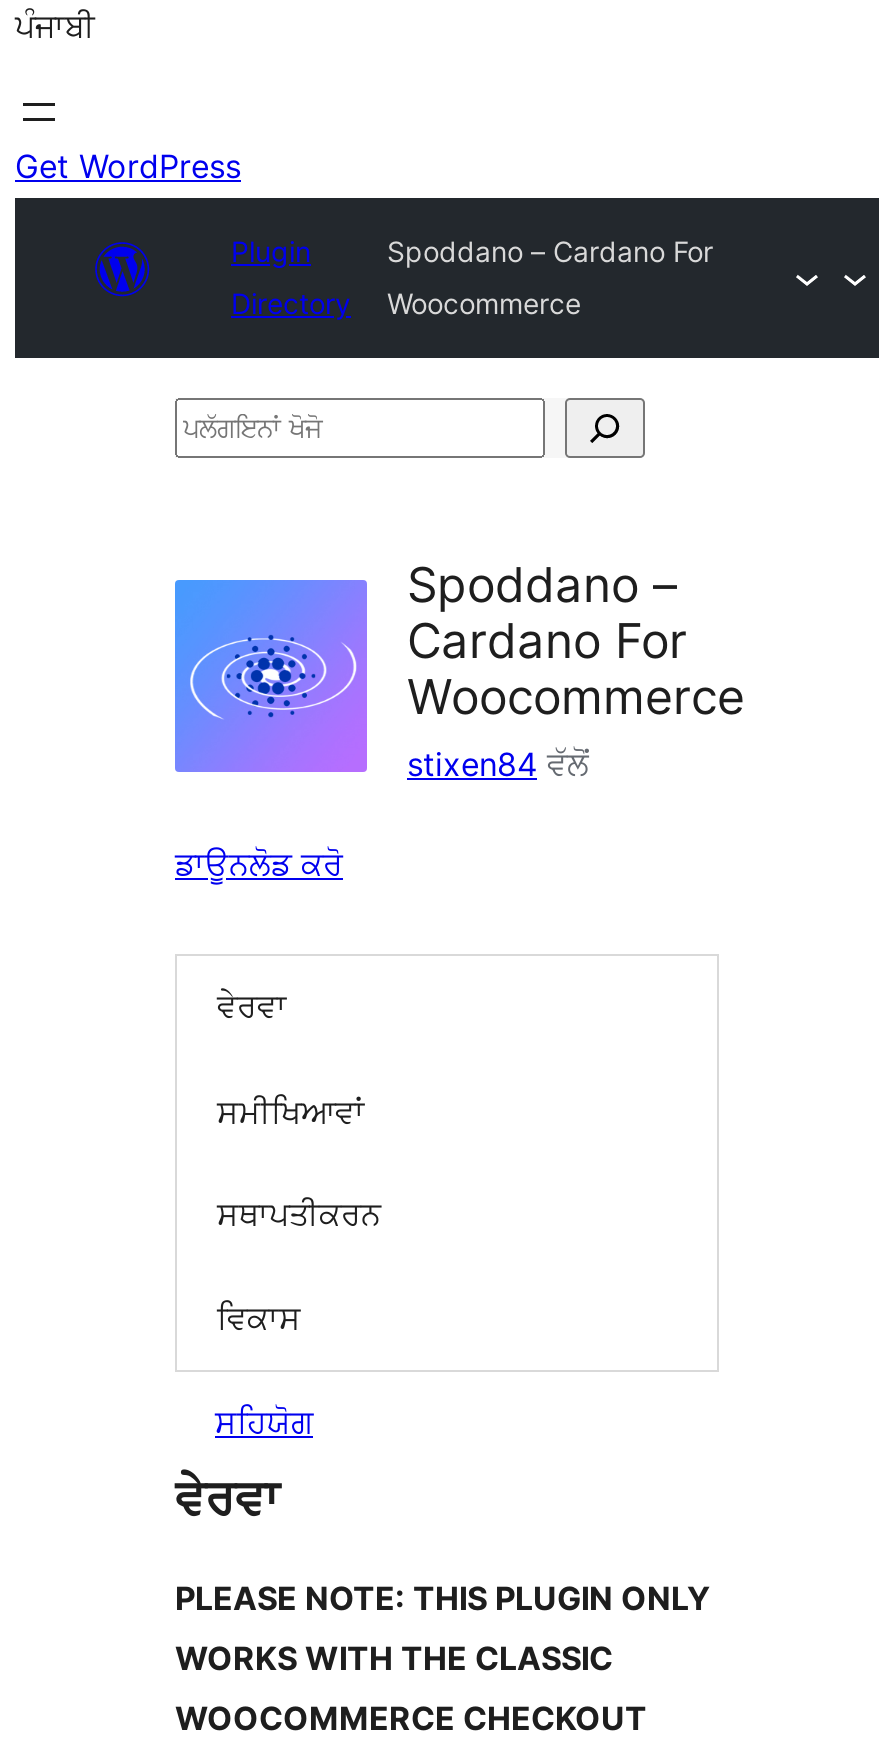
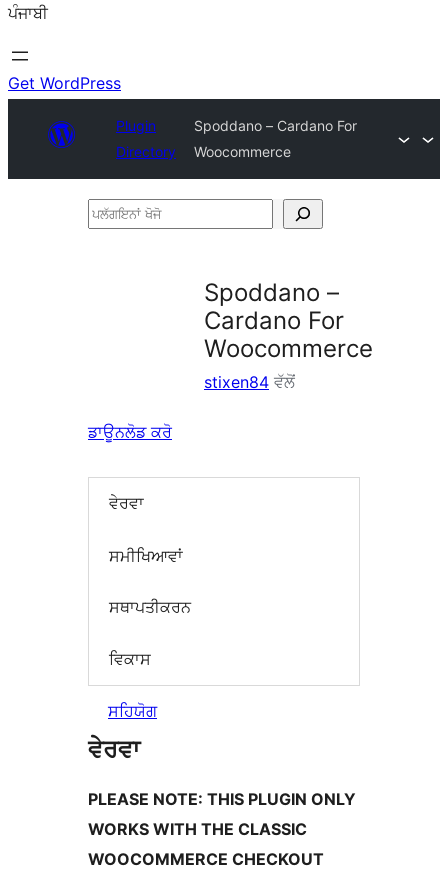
- [image]
